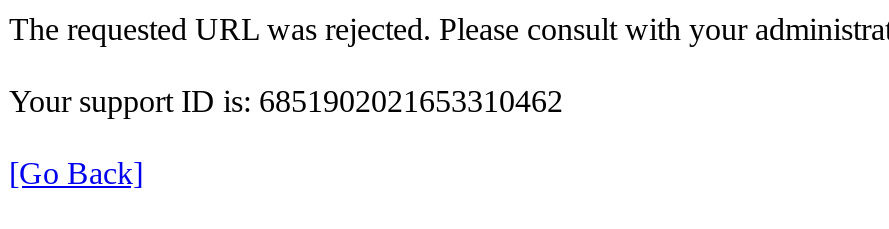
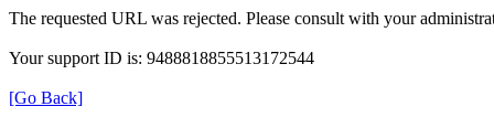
- Your support ID is: 6851902021653310462
+ Your support ID is: 9488818855513172544
